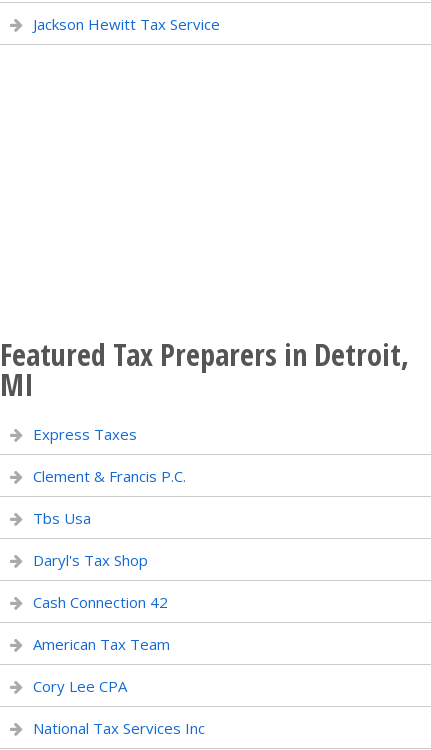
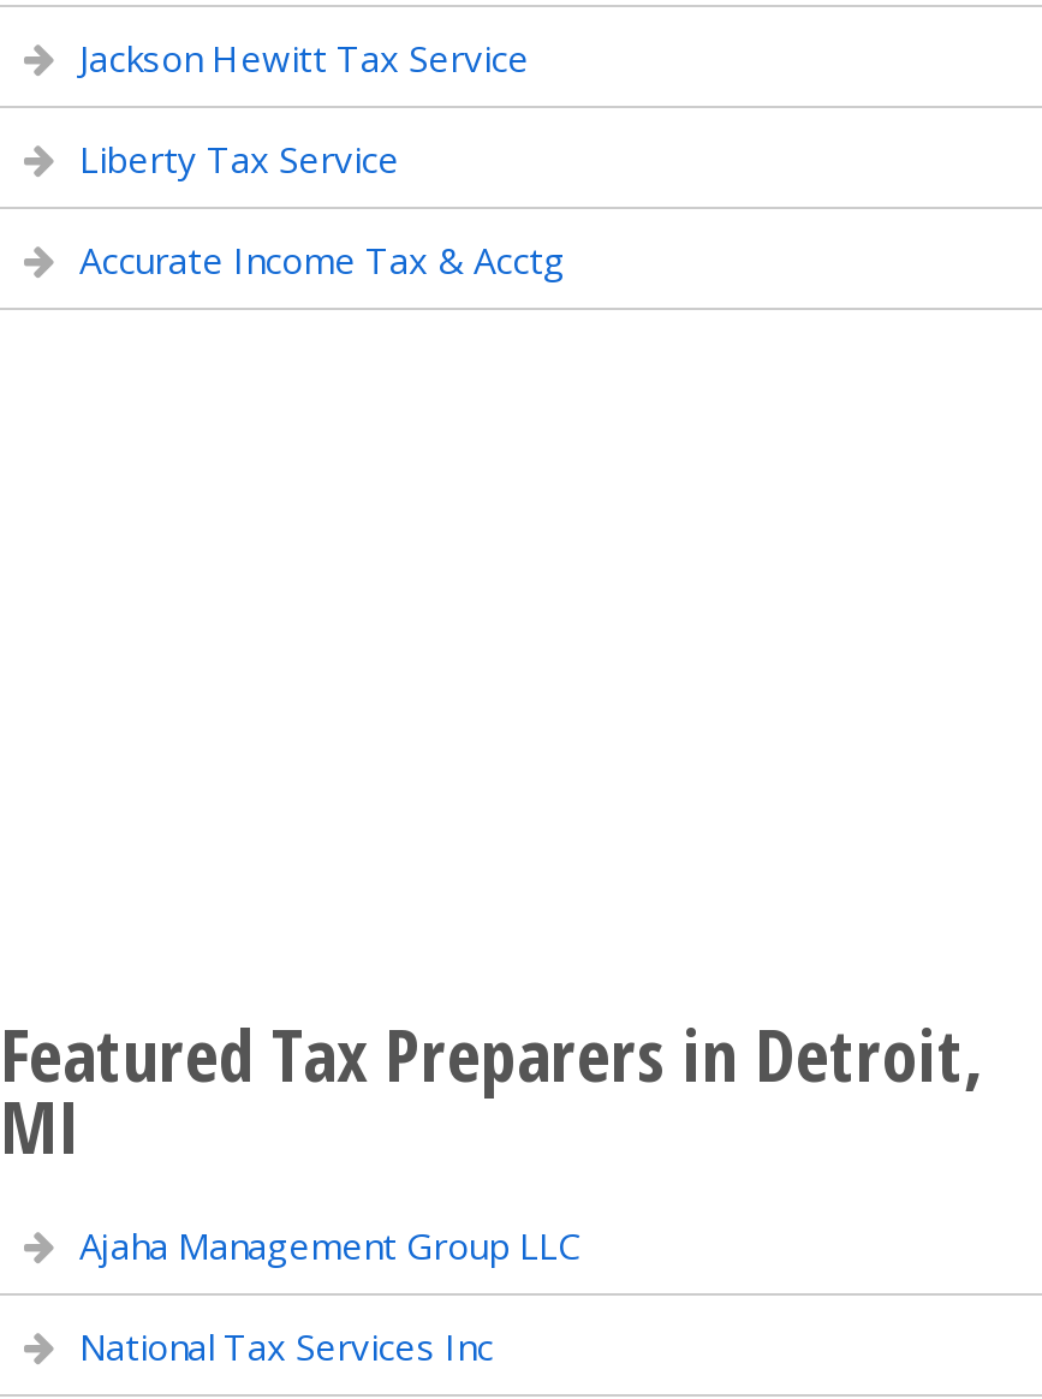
+ Liberty Tax Service
+ Accurate Income Tax & Acctg

moved down: Featured Tax Preparers in Detroit, | MI

- Express Taxes
- Clement & Francis P.C.
- Tbs Usa
- Daryl's Tax Shop
- Cash Connection 42
- American Tax Team
- Cory Lee CPA
+ Ajaha Management Group LLC
